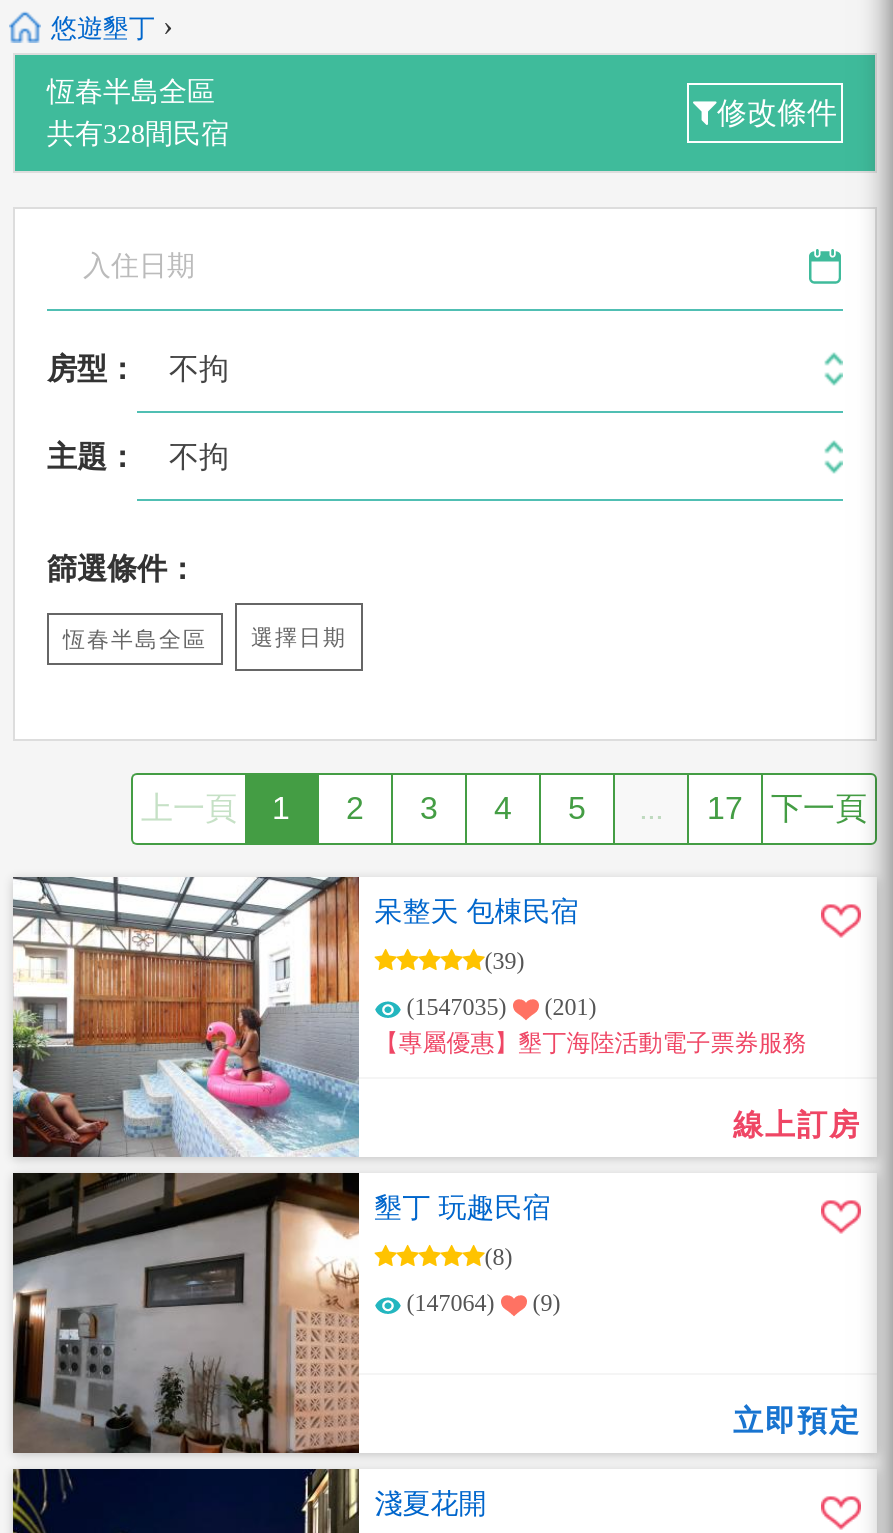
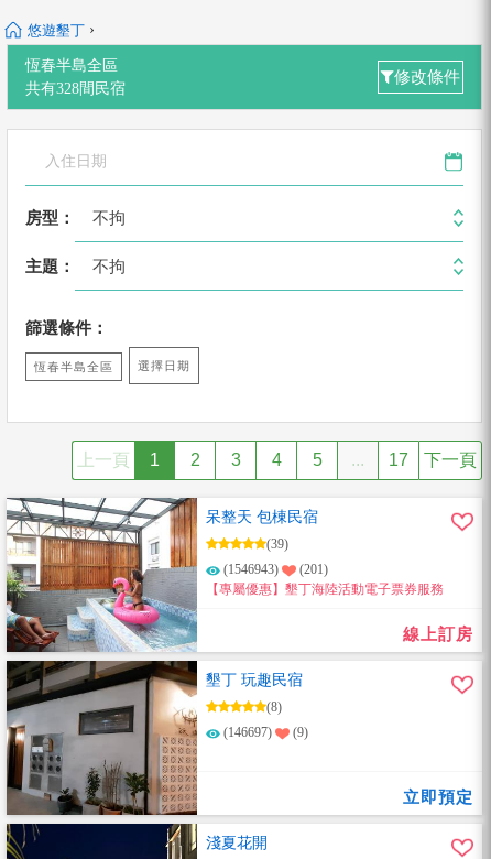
- (1547035) (201)
+ (1546943) (201)

- (147064) (9)
+ (146697) (9)
